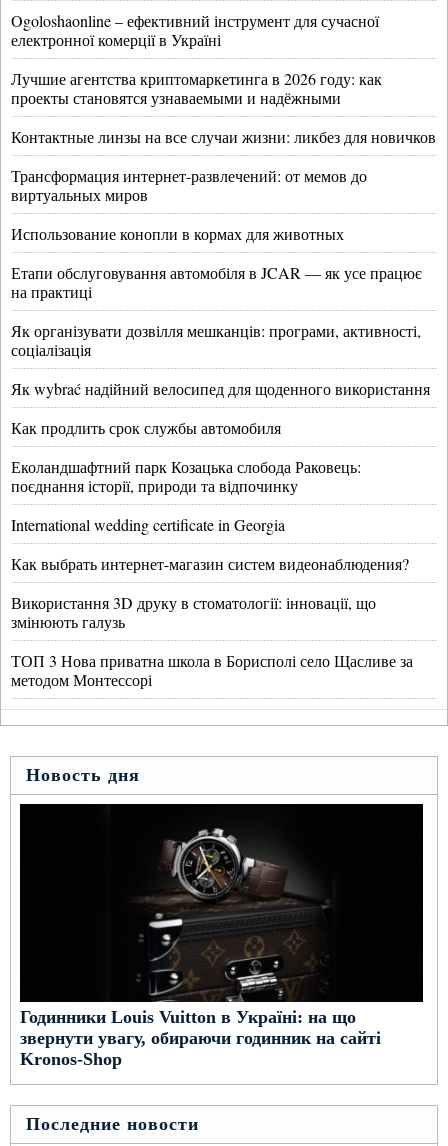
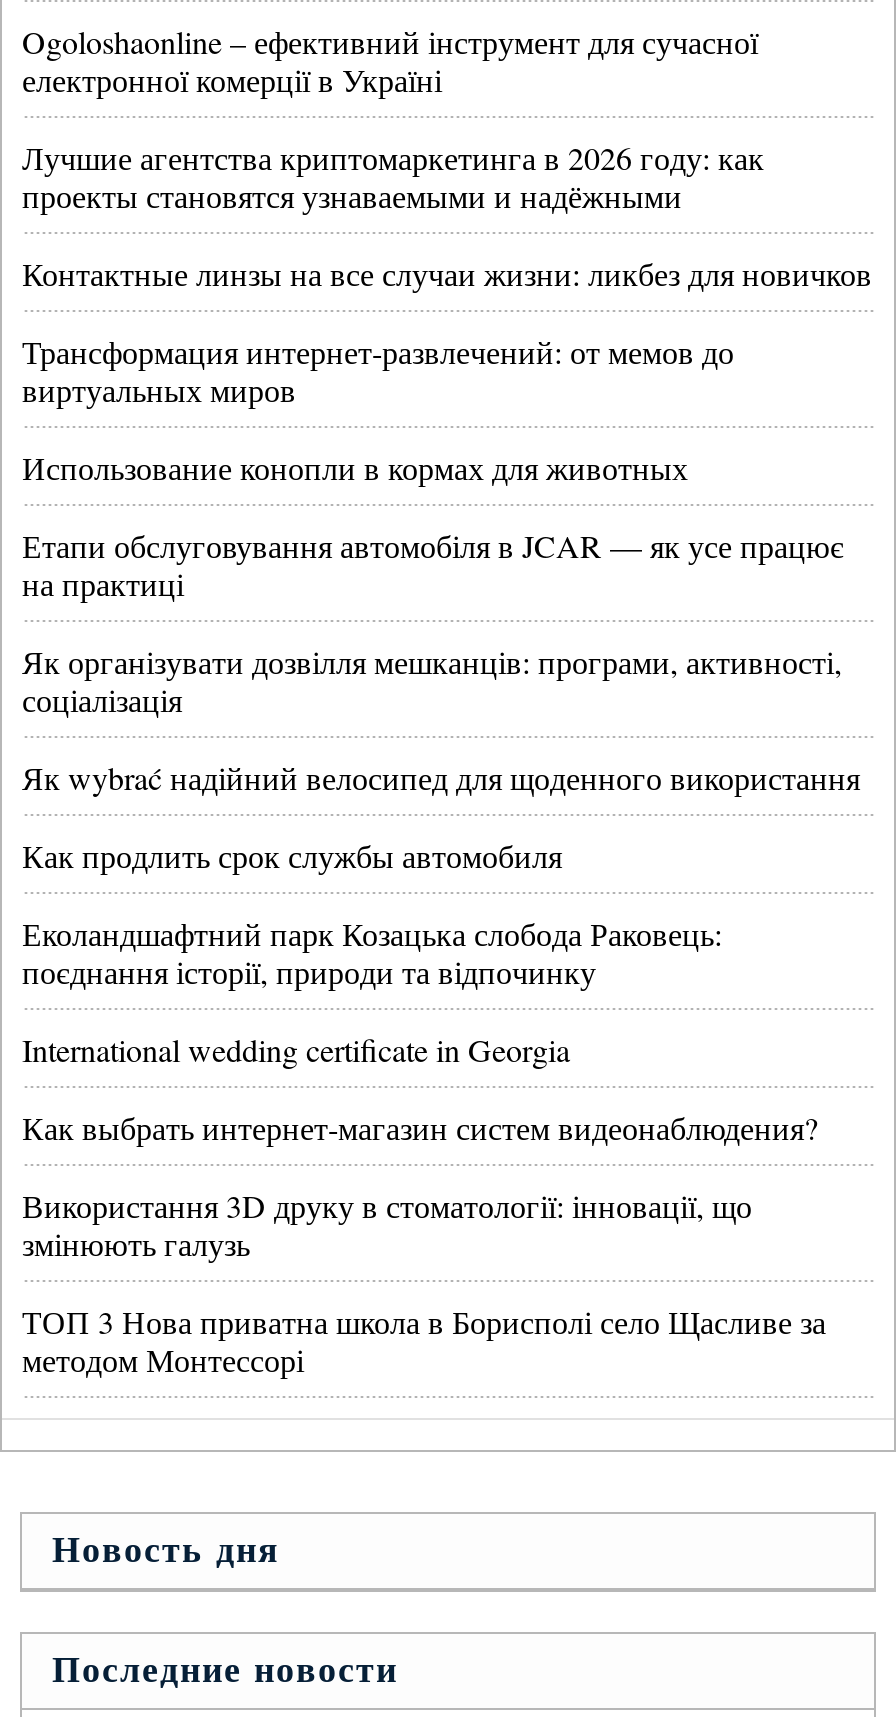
- [image]
- Годинники Louis Vuitton в Україні: на що
- звернути увагу, обираючи годинник на сайті
- Kronos-Shop
